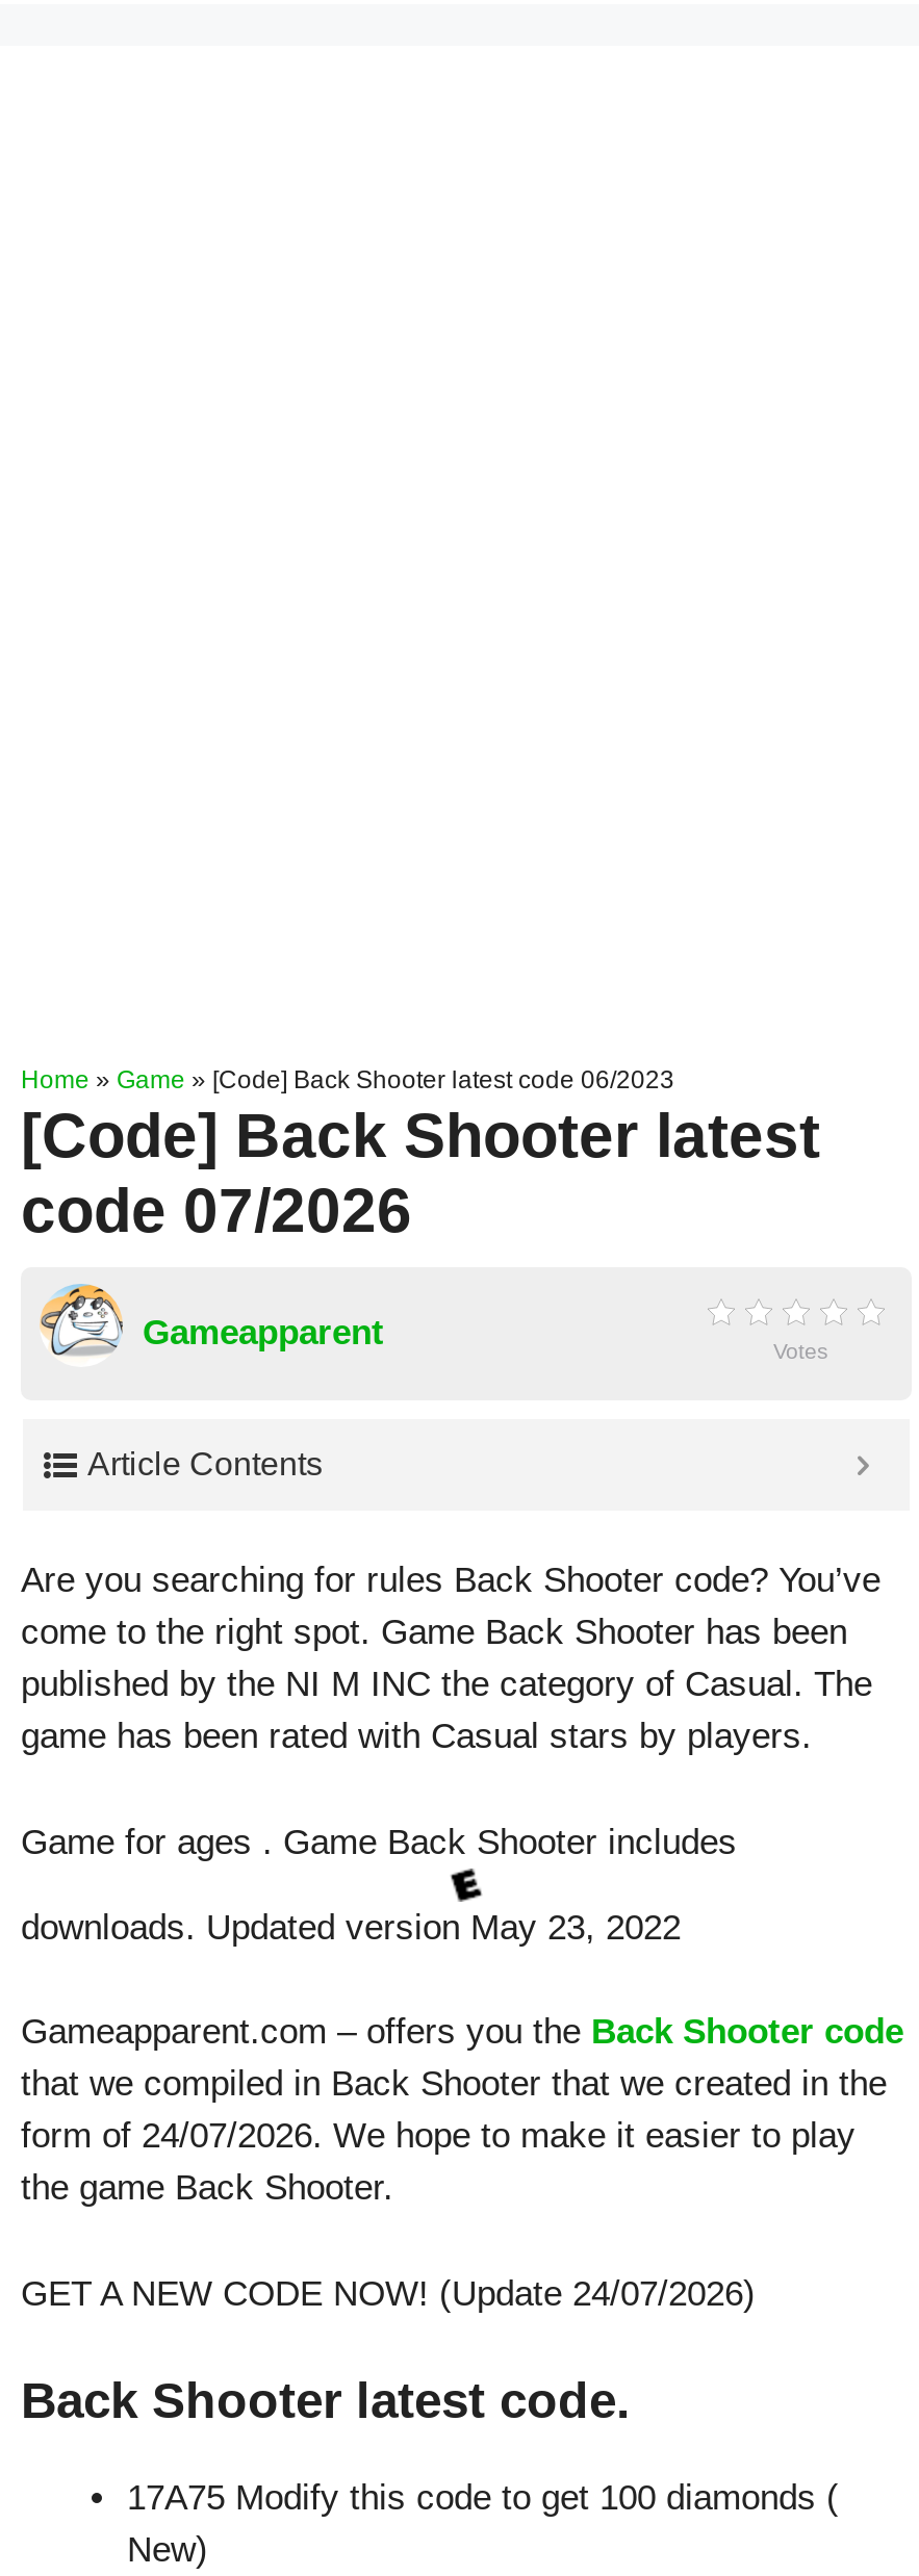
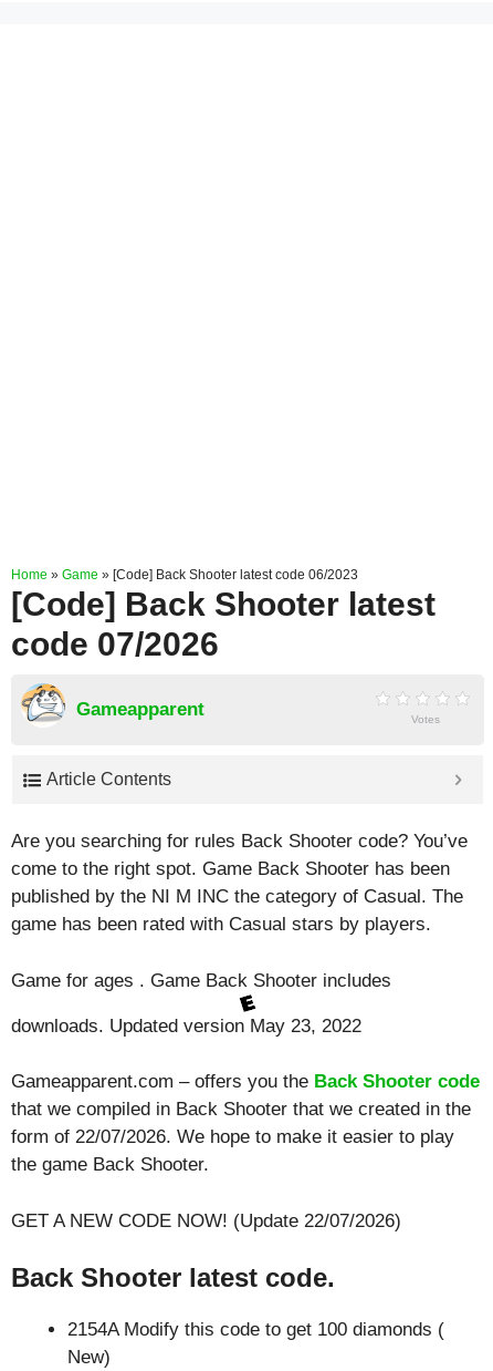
- form of 24/07/2026. We hope to make it easier to play
+ form of 22/07/2026. We hope to make it easier to play

- GET A NEW CODE NOW! (Update 24/07/2026)
+ GET A NEW CODE NOW! (Update 22/07/2026)

- 17A75 Modify this code to get 100 diamonds (
+ 2154A Modify this code to get 100 diamonds (
